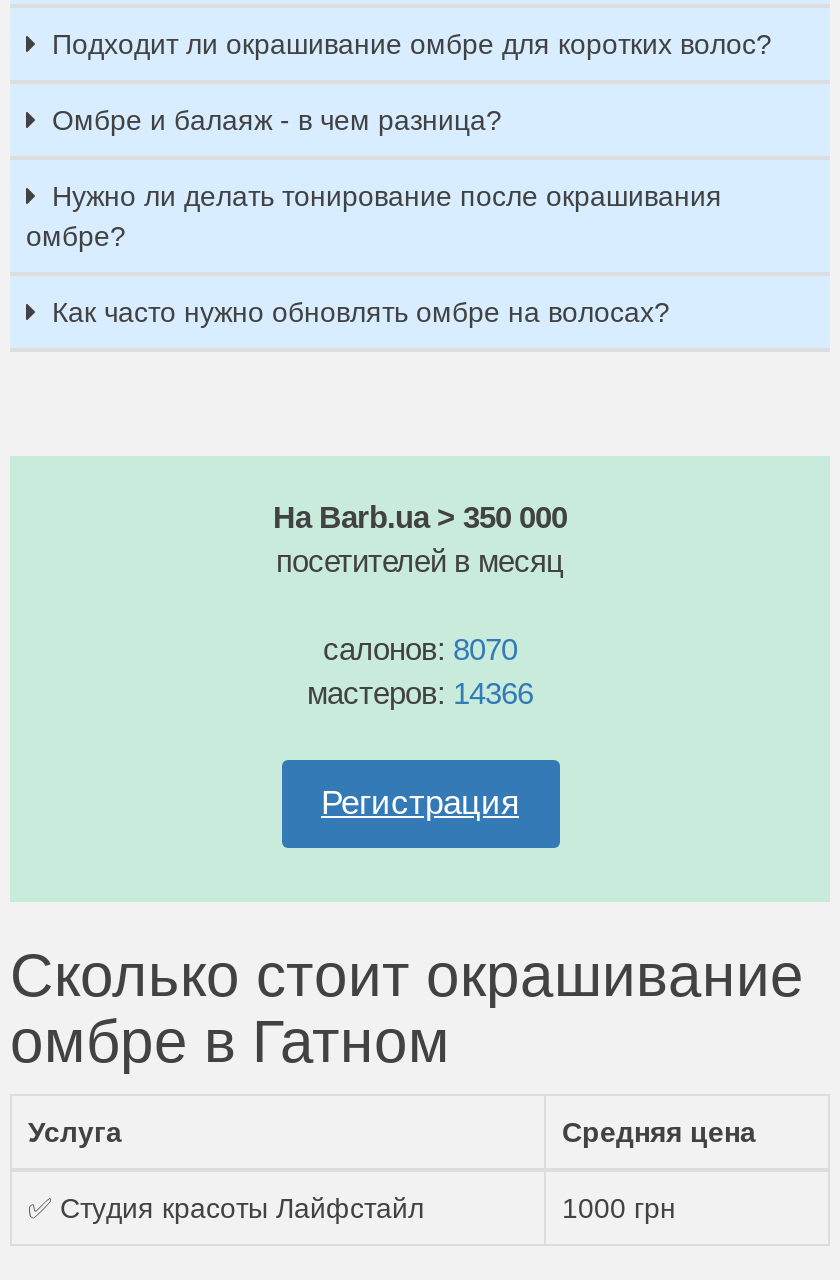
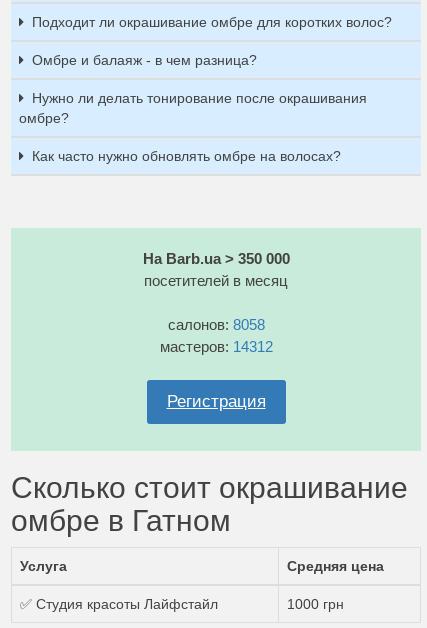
- салонов: 8070
+ салонов: 8058

- мастеров: 14366
+ мастеров: 14312
